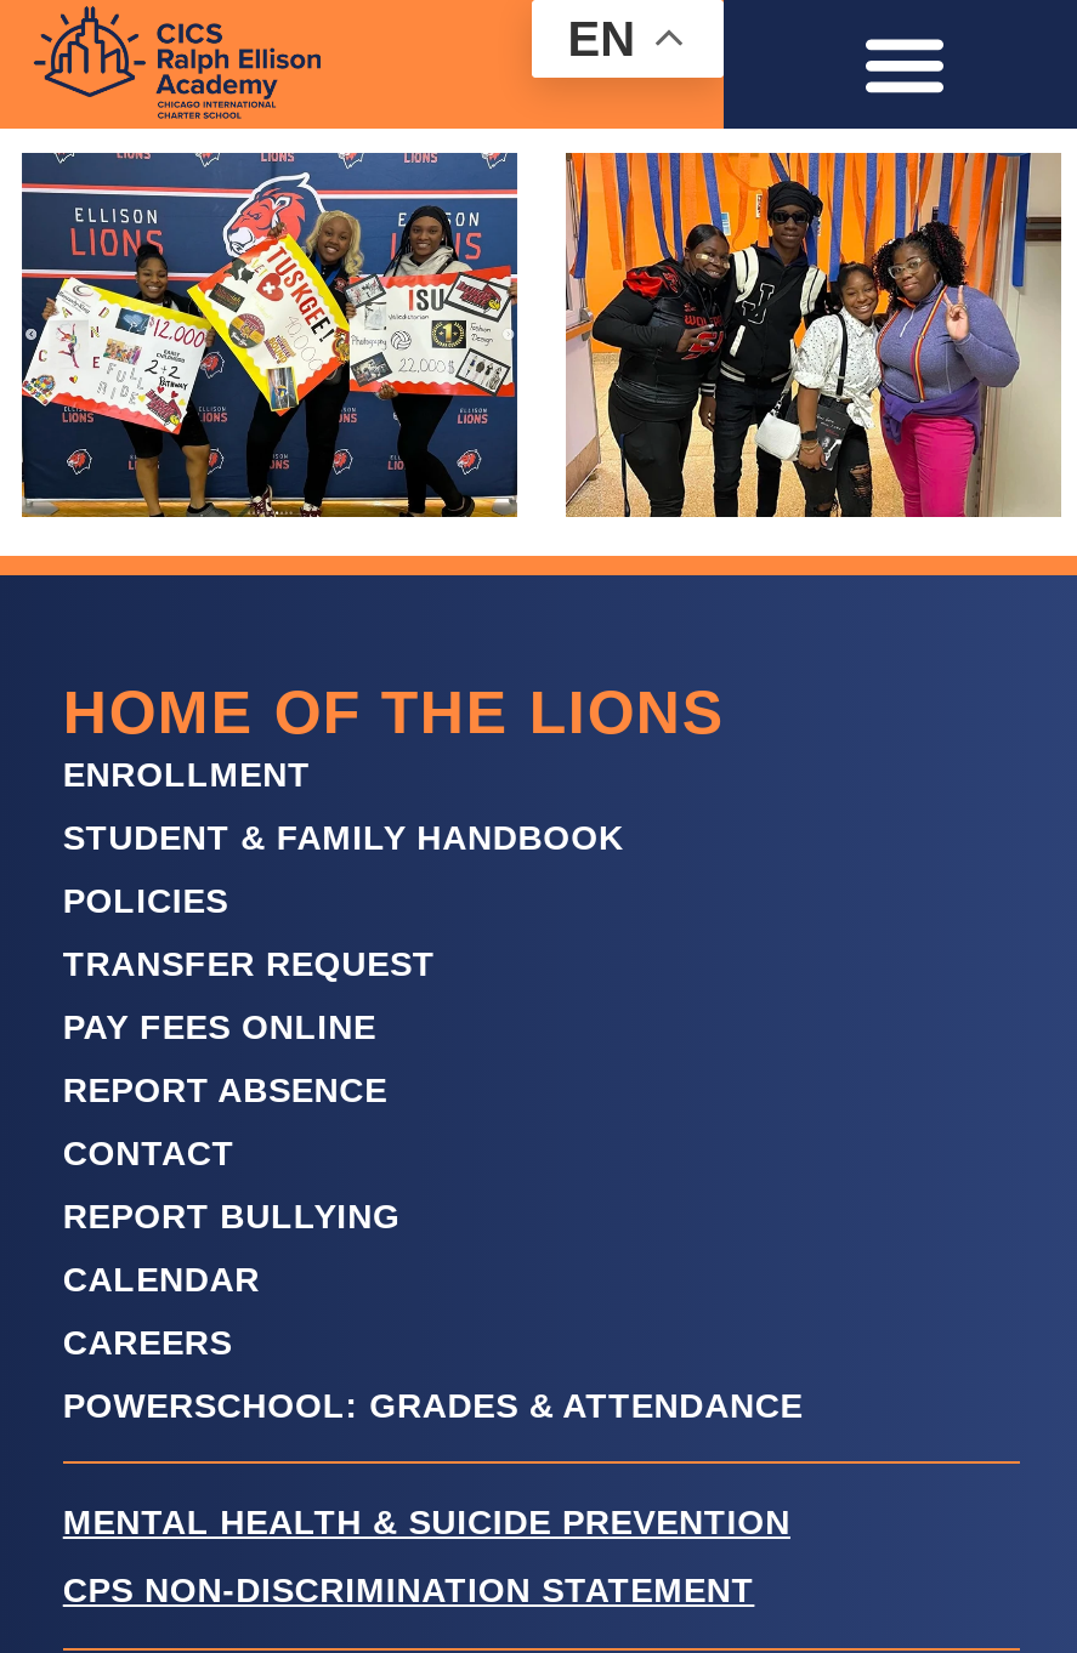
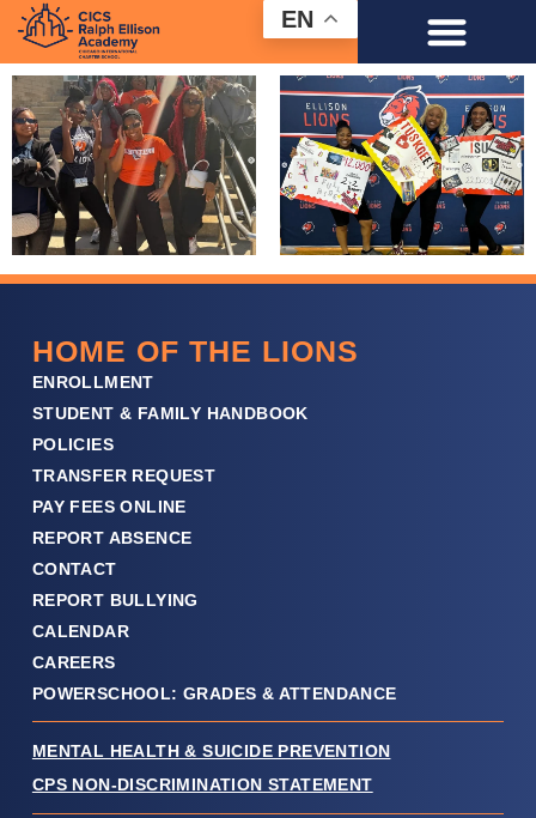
- [image]
+ [image]

- [image]
+ [image]
